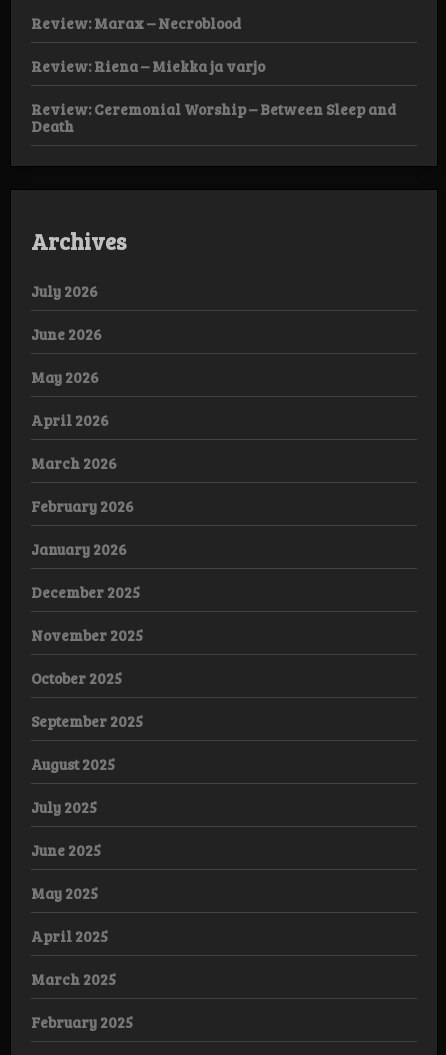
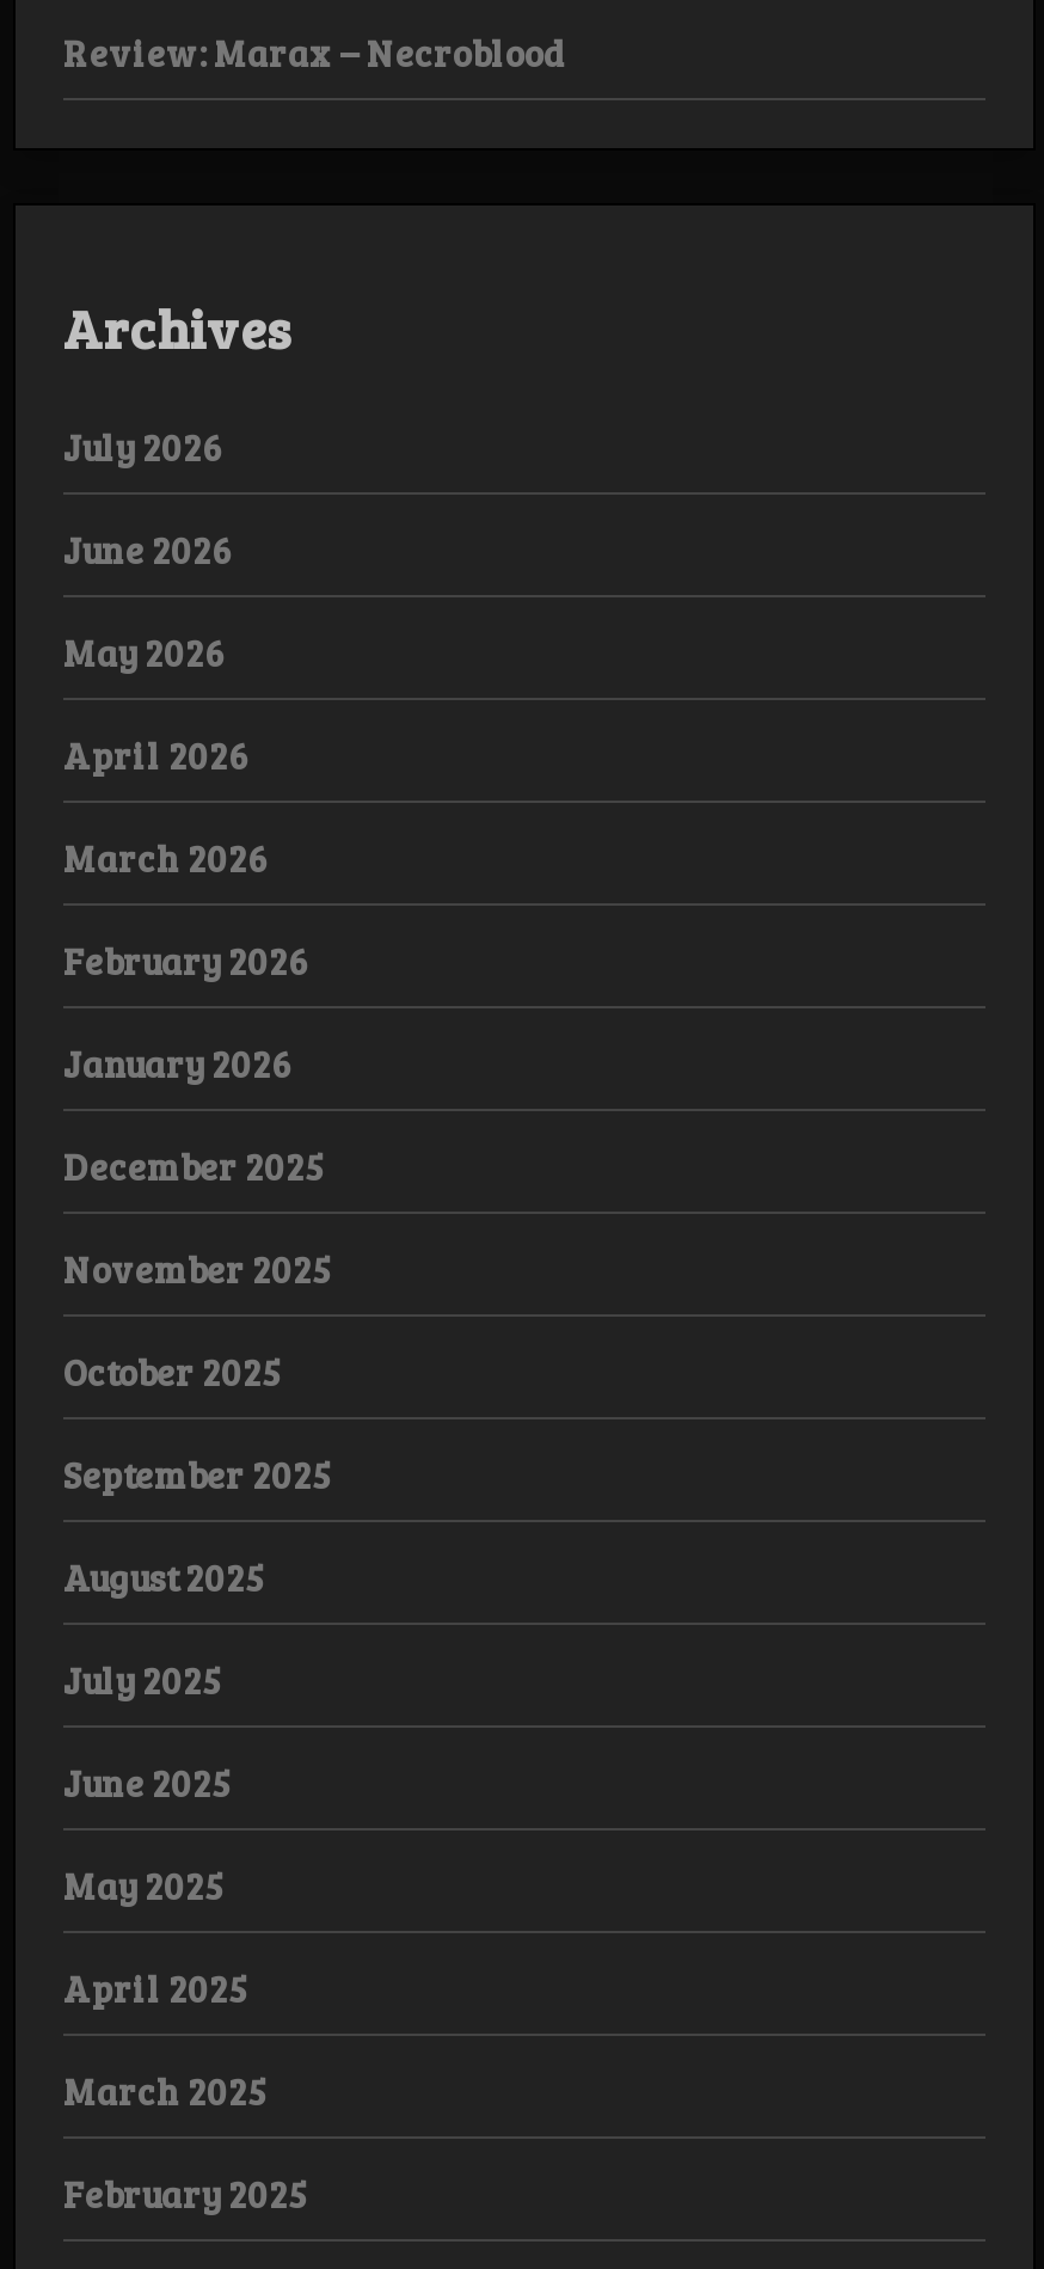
- Review: Riena – Miekka ja varjo
- Review: Ceremonial Worship – Between Sleep and
- Death
